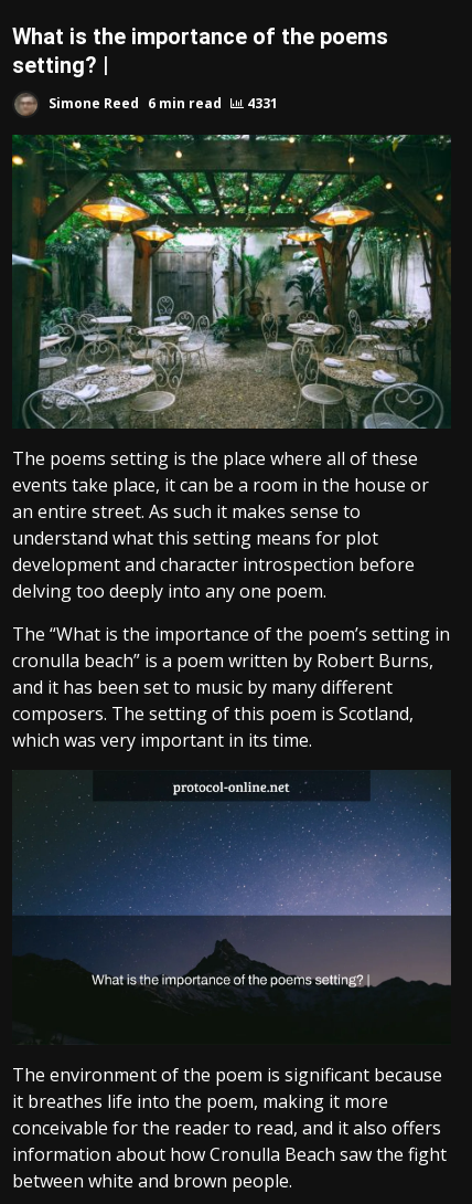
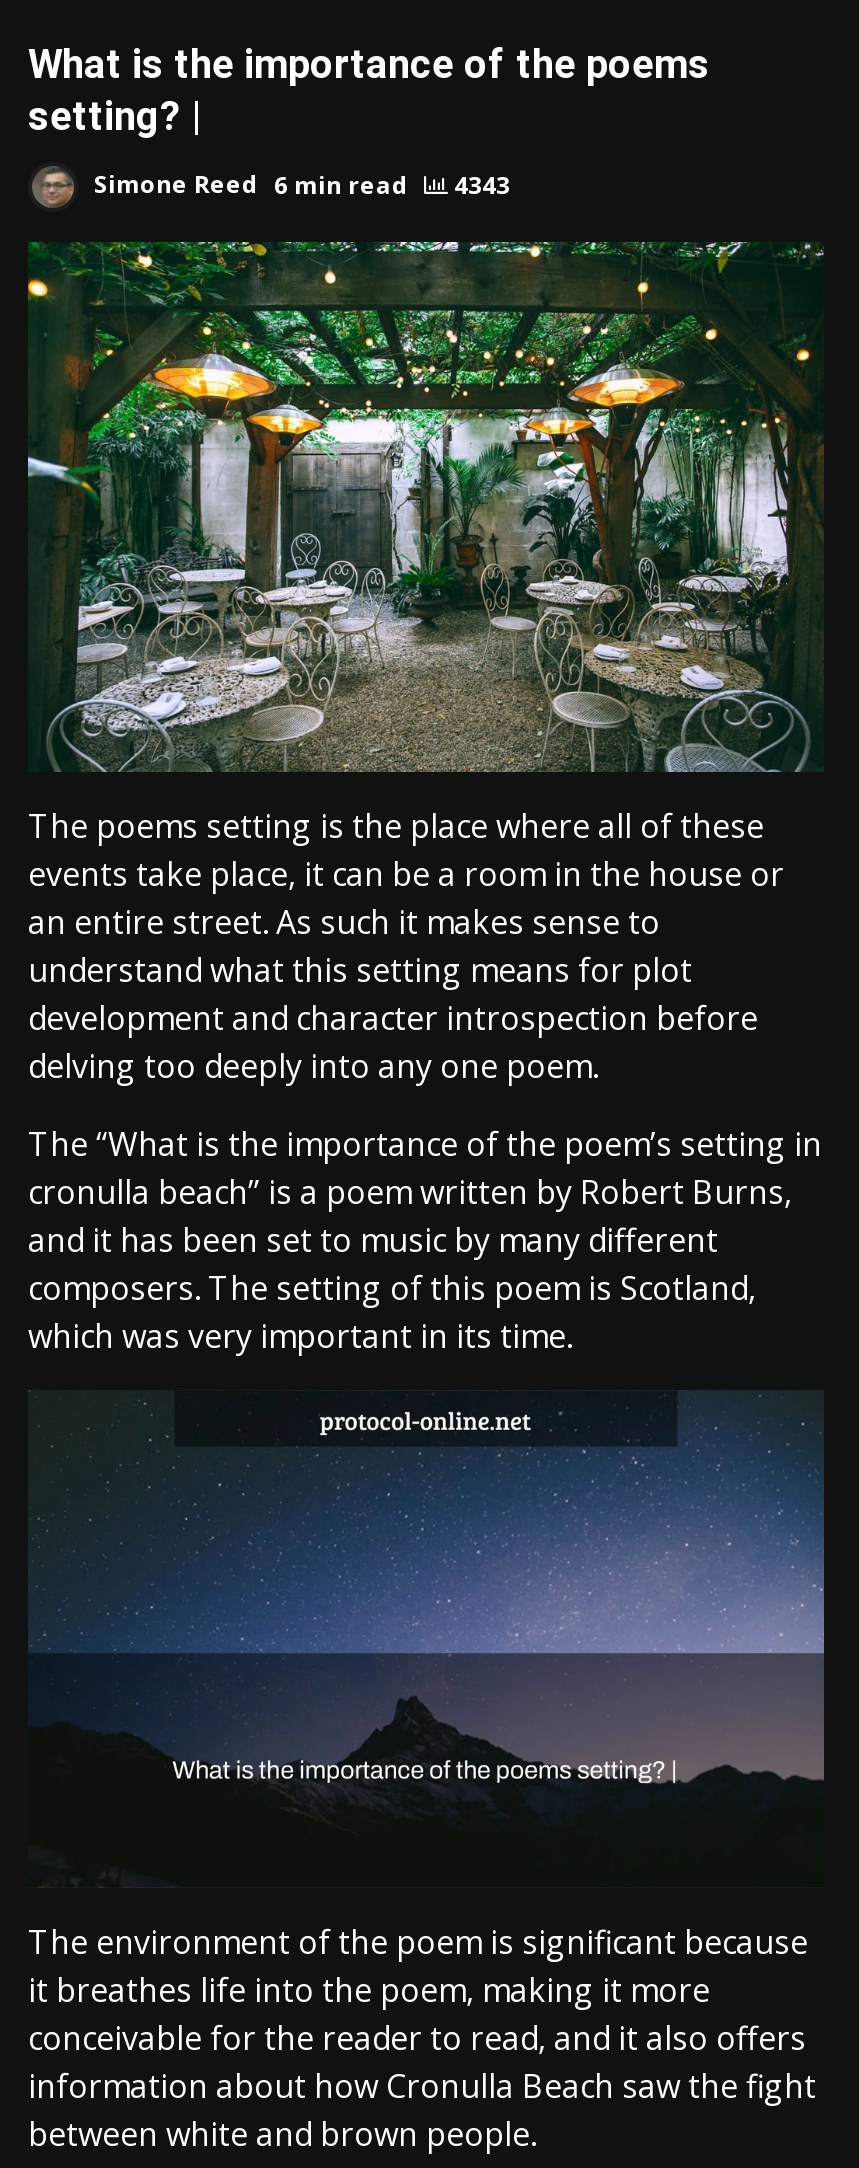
- Simone Reed 6 min read 4331
+ Simone Reed 6 min read 4343
